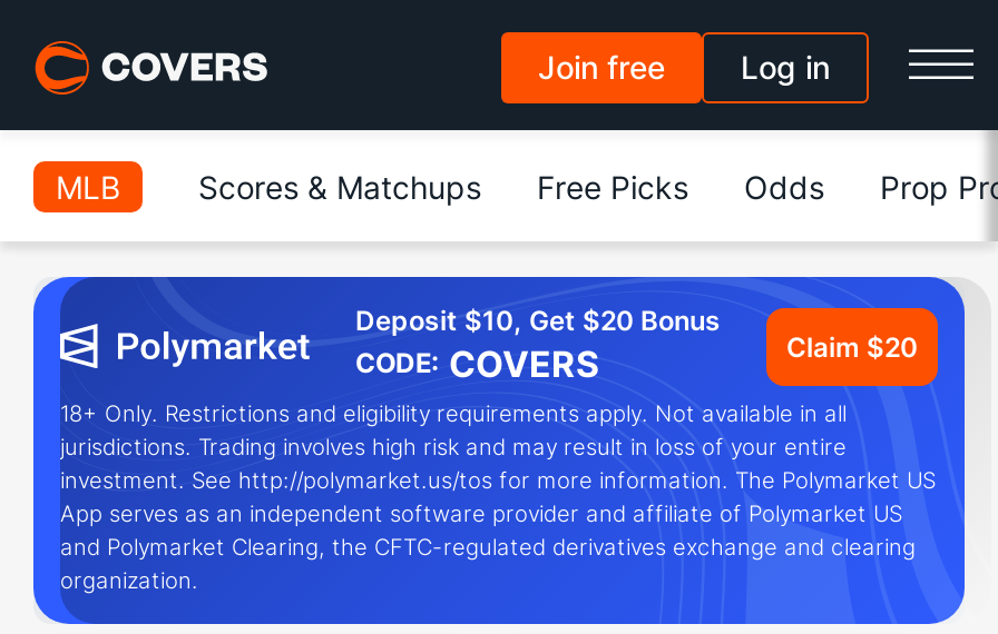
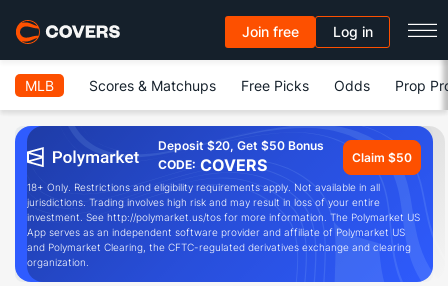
- Deposit $10, Get $20 Bonus
+ Deposit $20, Get $50 Bonus

- Claim $20
+ Claim $50
